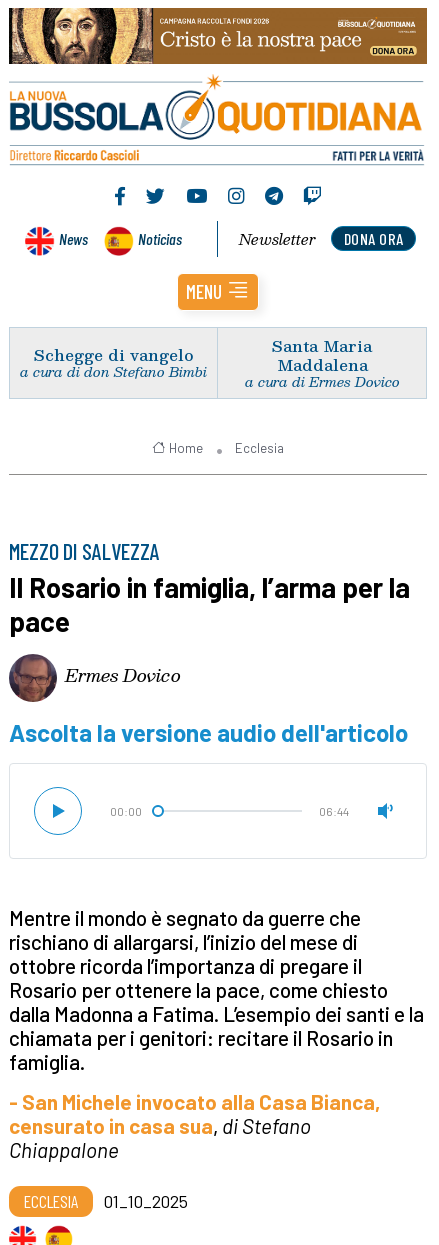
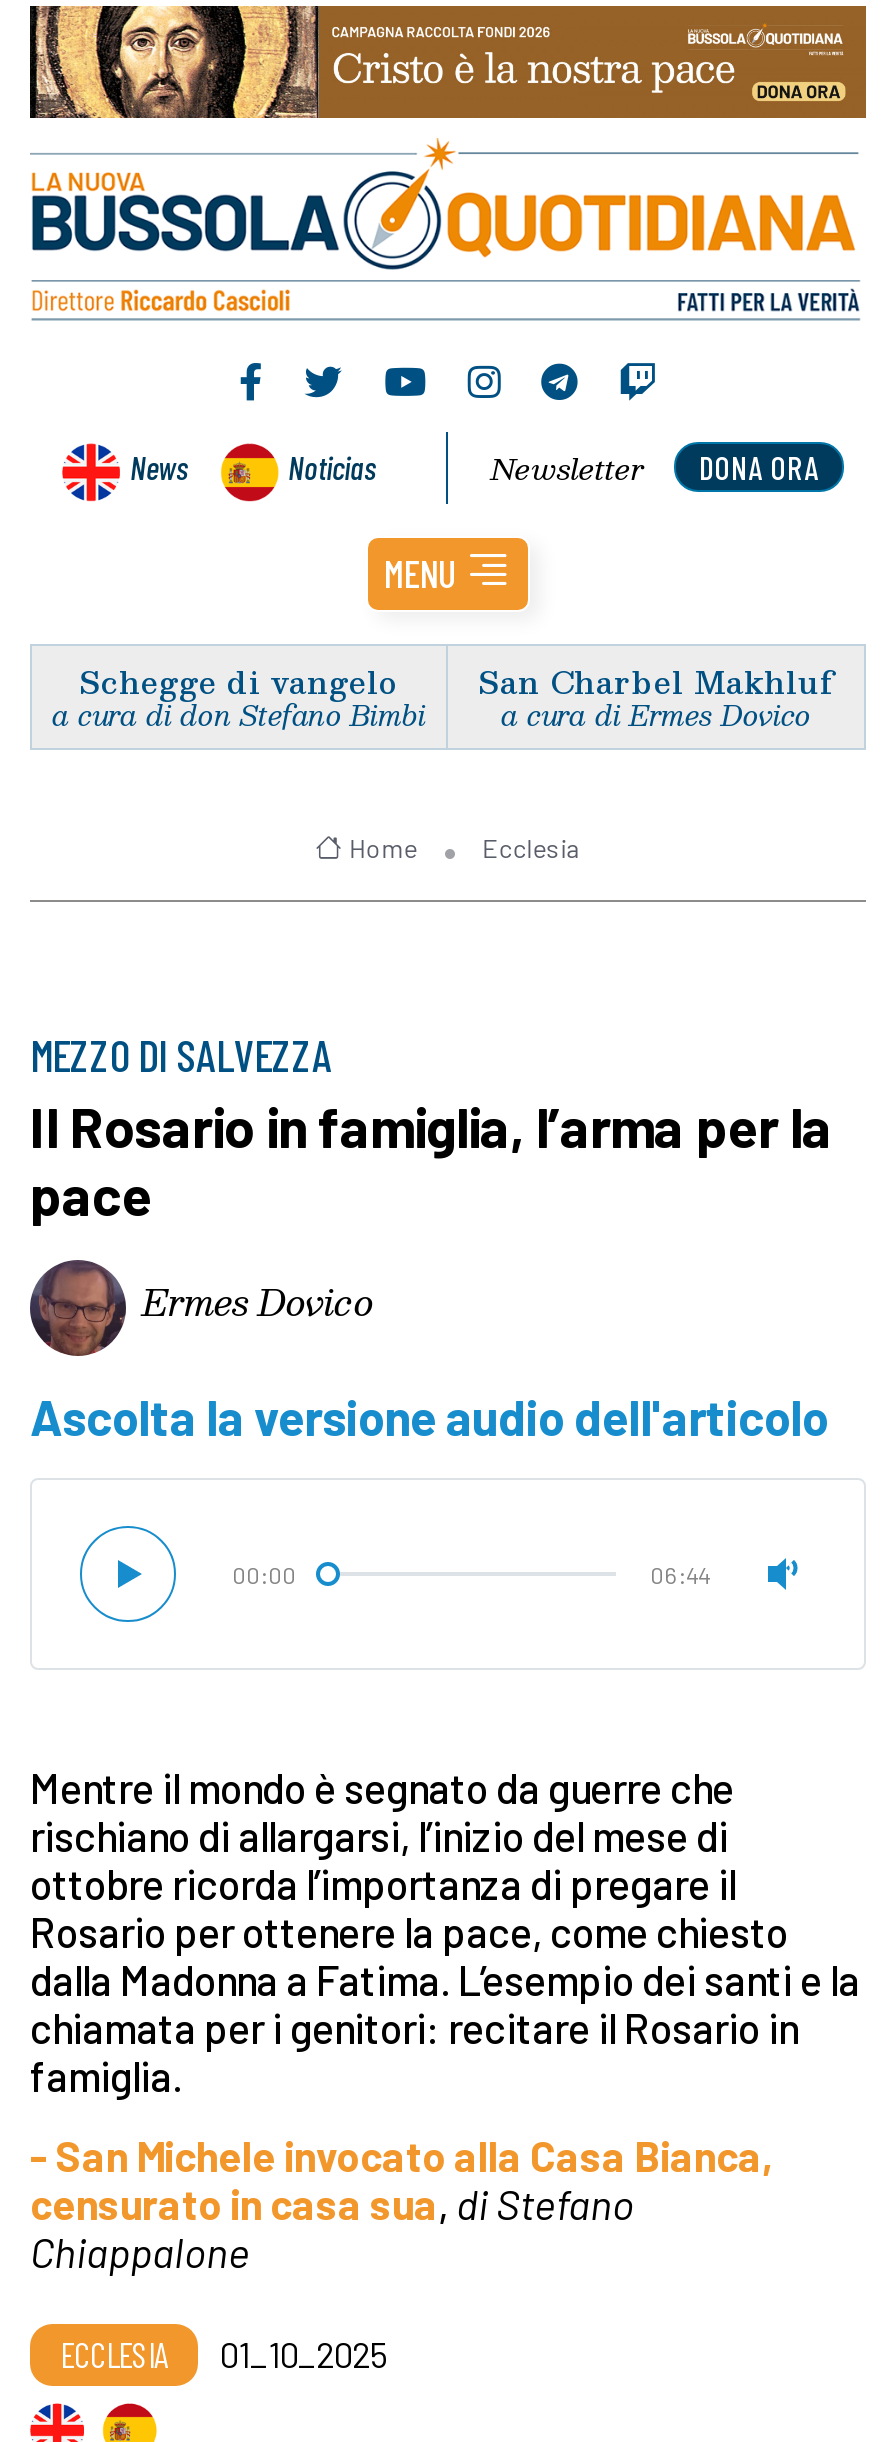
- Santa Maria
- Maddalena
+ San Charbel Makhluf
